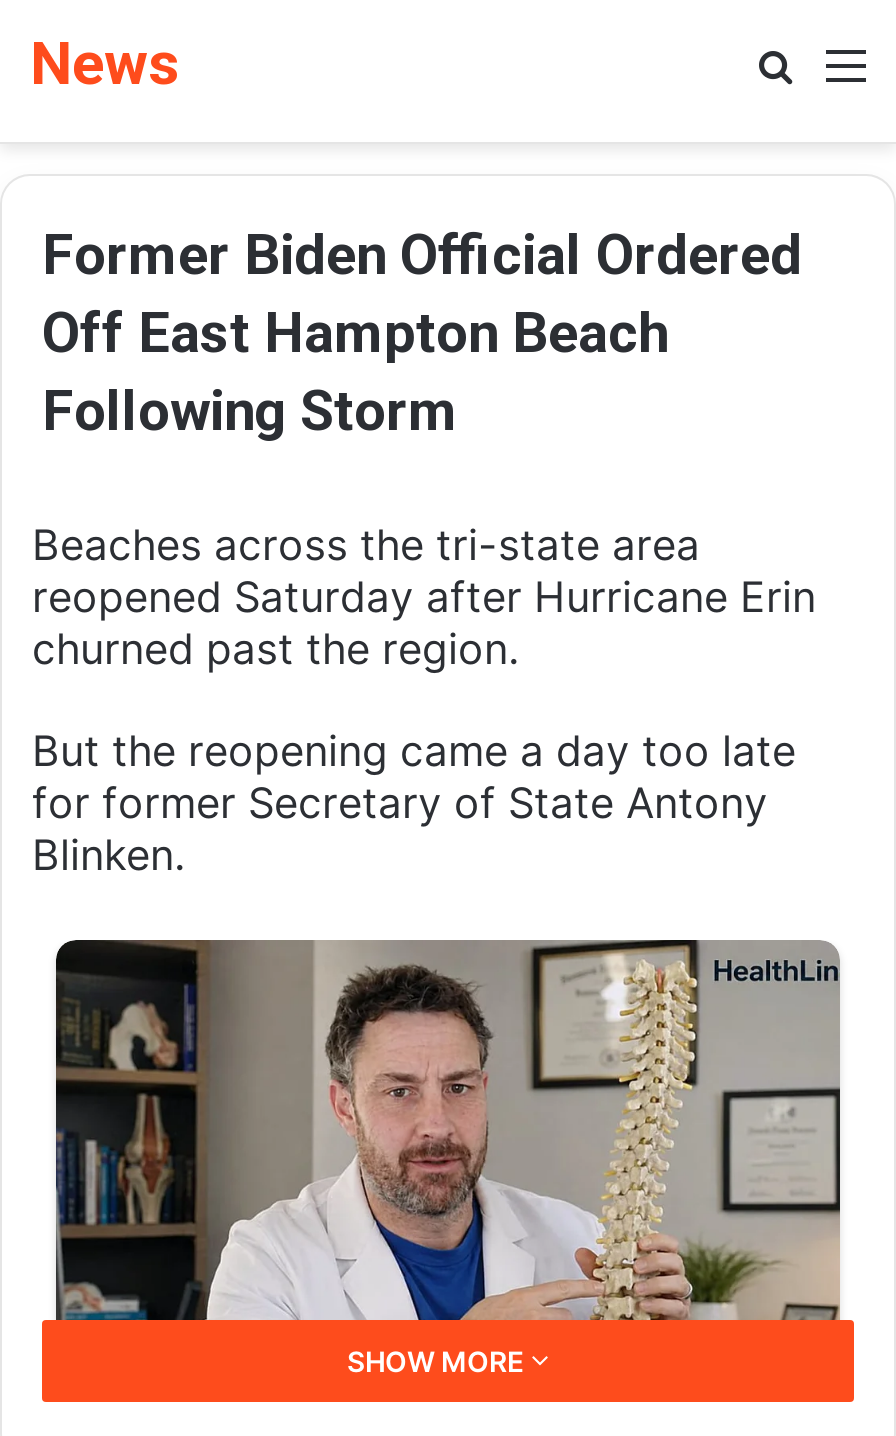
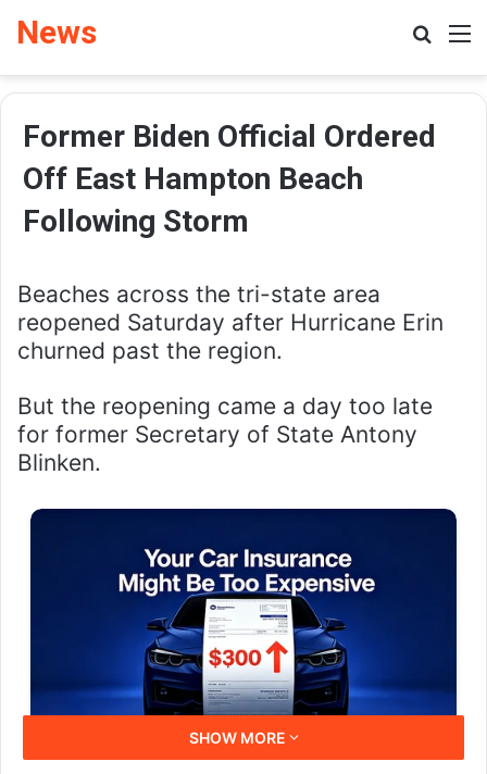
- [image]
+ [image]
